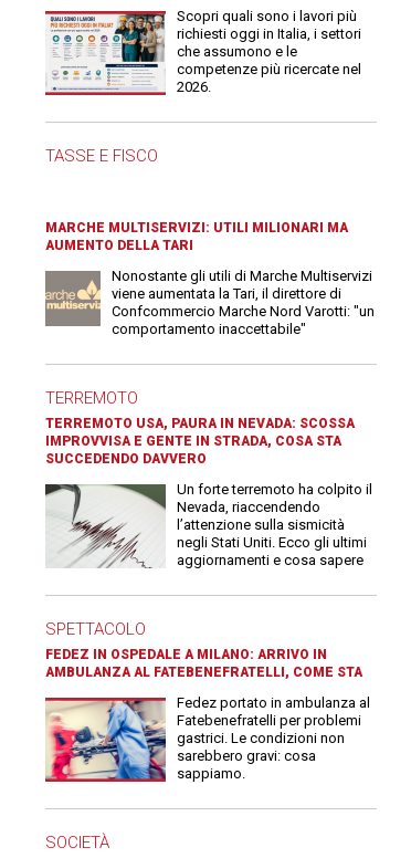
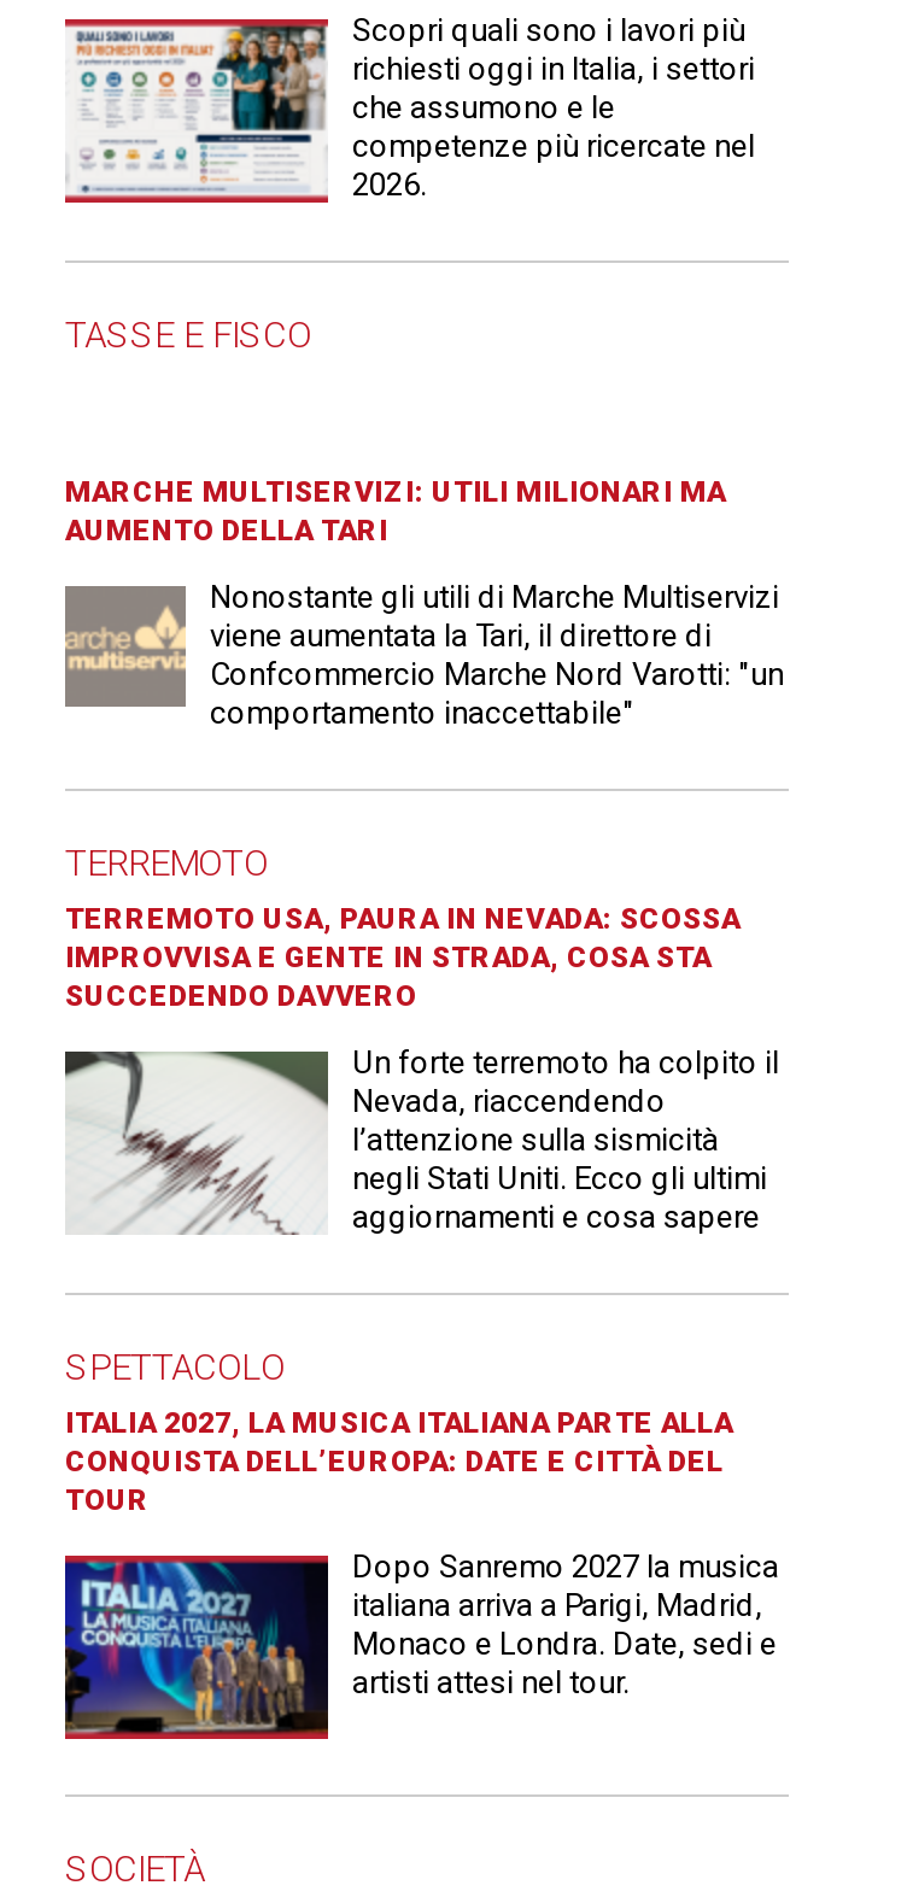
- FEDEZ IN OSPEDALE A MILANO: ARRIVO IN
- AMBULANZA AL FATEBENEFRATELLI, COME STA
+ ITALIA 2027, LA MUSICA ITALIANA PARTE ALLA
+ CONQUISTA DELL’EUROPA: DATE E CITTÀ DEL
+ TOUR

- [image]
- Fedez portato in ambulanza al
- Fatebenefratelli per problemi
- gastrici. Le condizioni non
- sarebbero gravi: cosa
- sappiamo.
+ [image]
+ Dopo Sanremo 2027 la musica
+ italiana arriva a Parigi, Madrid,
+ Monaco e Londra. Date, sedi e
+ artisti attesi nel tour.
